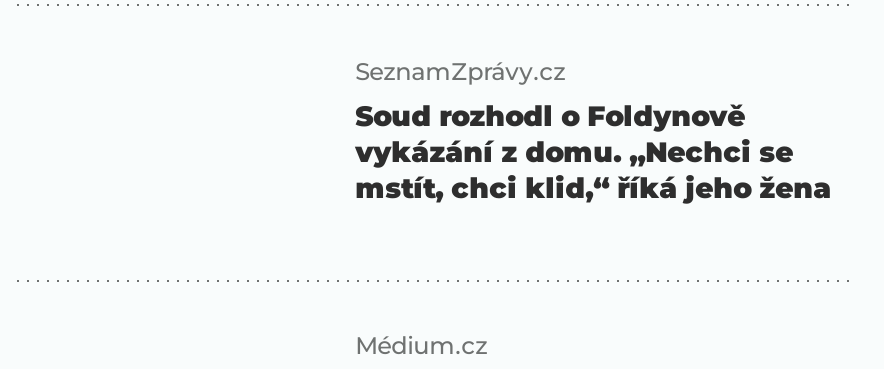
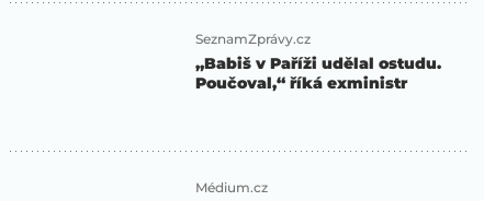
- Soud rozhodl o Foldynově
- vykázání z domu. „Nechci se
- mstít, chci klid,“ říká jeho žena
+ „Babiš v Paříži udělal ostudu.
+ Poučoval,“ říká exministr
